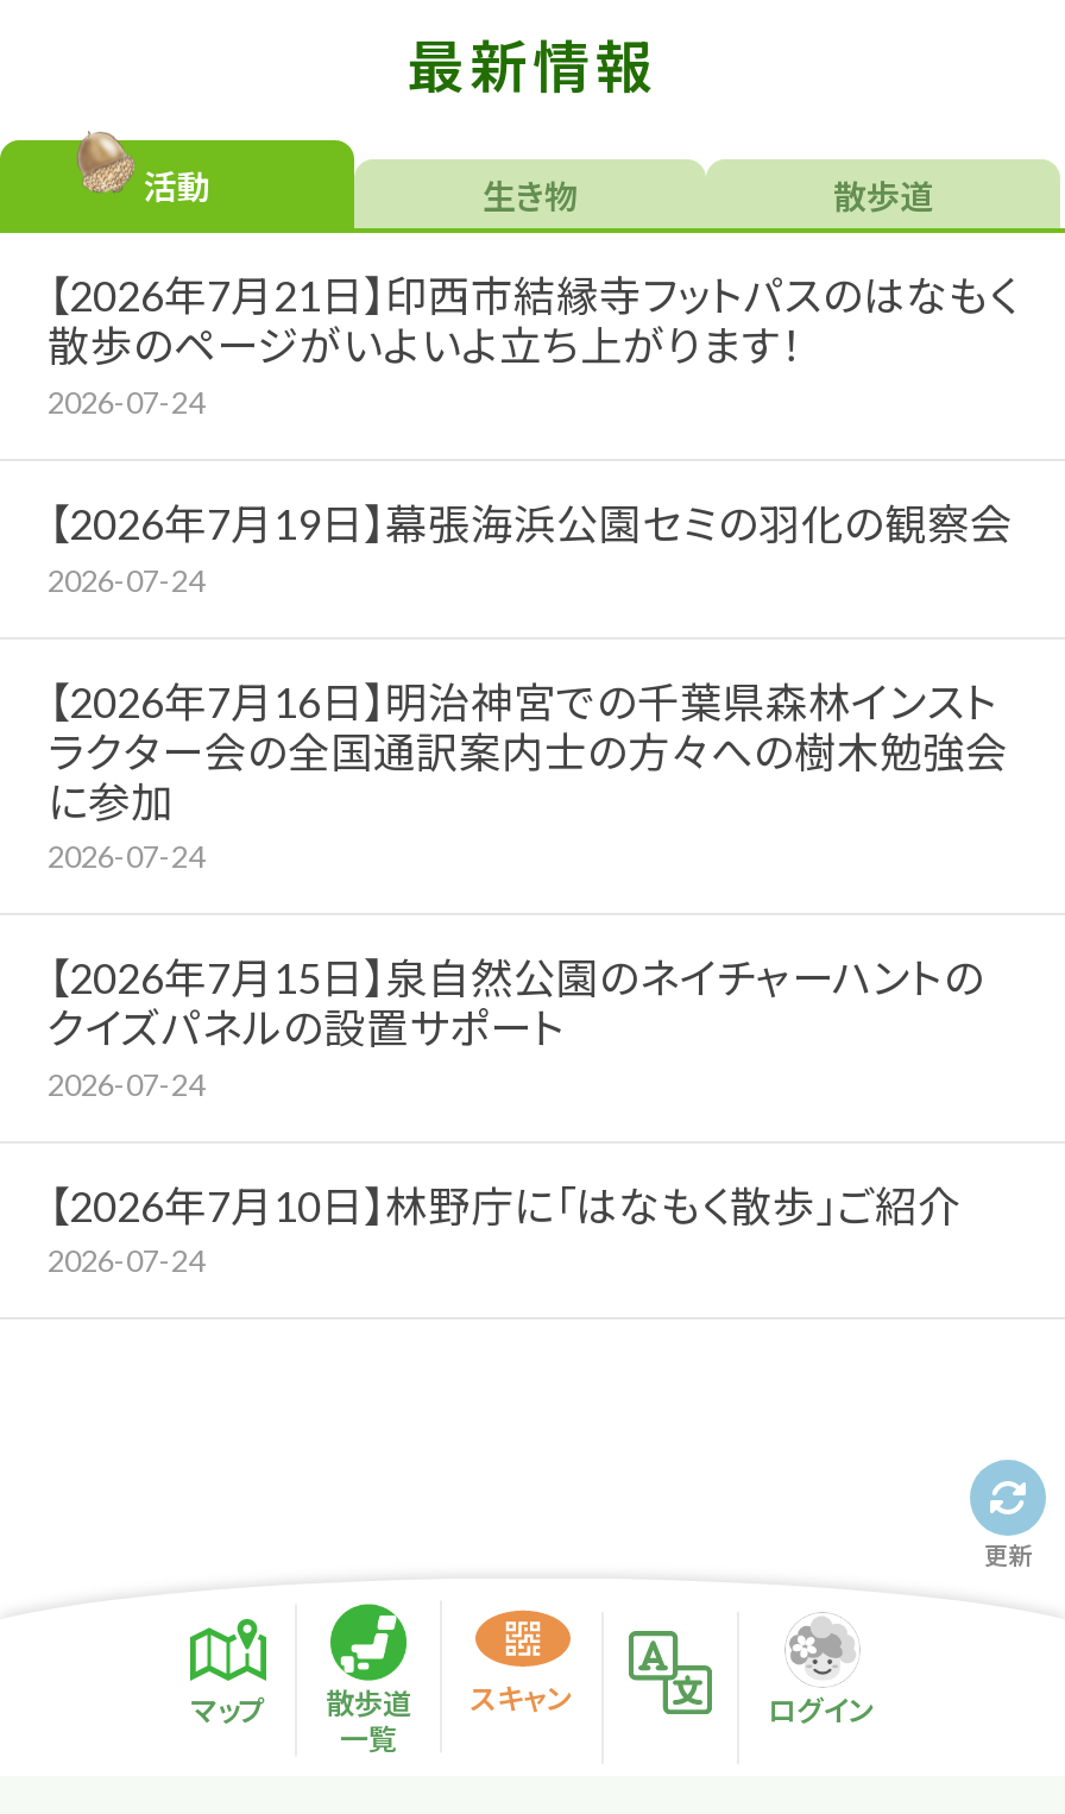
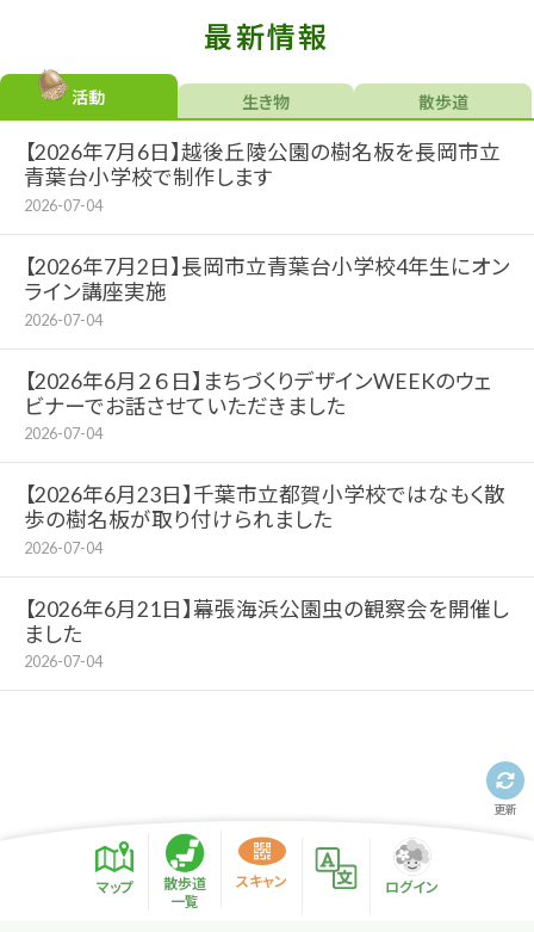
- 【2026年7月21日】印西市結縁寺フットパスのはなもく
- 散歩のページがいよいよ立ち上がります！
- 2026-07-24
+ 【2026年7月6日】越後丘陵公園の樹名板を長岡市立
+ 青葉台小学校で制作します
+ 2026-07-04

- 【2026年7月19日】幕張海浜公園セミの羽化の観察会
- 2026-07-24
+ 【2026年7月2日】長岡市立青葉台小学校4年生にオン
+ ライン講座実施
+ 2026-07-04

- 【2026年7月16日】明治神宮での千葉県森林インスト
- ラクター会の全国通訳案内士の方々への樹木勉強会
- に参加
- 2026-07-24
+ 【2026年6月２６日】まちづくりデザインWEEKのウェ
+ ビナーでお話させていただきました
+ 2026-07-04

- 【2026年7月15日】泉自然公園のネイチャーハントの
- クイズパネルの設置サポート
- 2026-07-24
+ 【2026年6月23日】千葉市立都賀小学校ではなもく散
+ 歩の樹名板が取り付けられました
+ 2026-07-04

- 【2026年7月10日】林野庁に「はなもく散歩」ご紹介
- 2026-07-24
+ 【2026年6月21日】幕張海浜公園虫の観察会を開催し
+ ました
+ 2026-07-04
